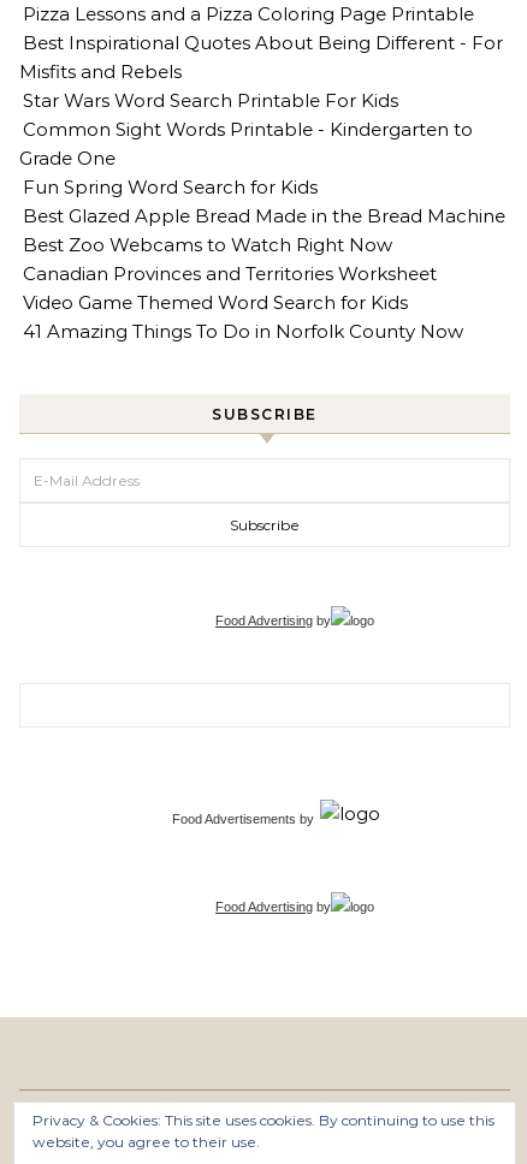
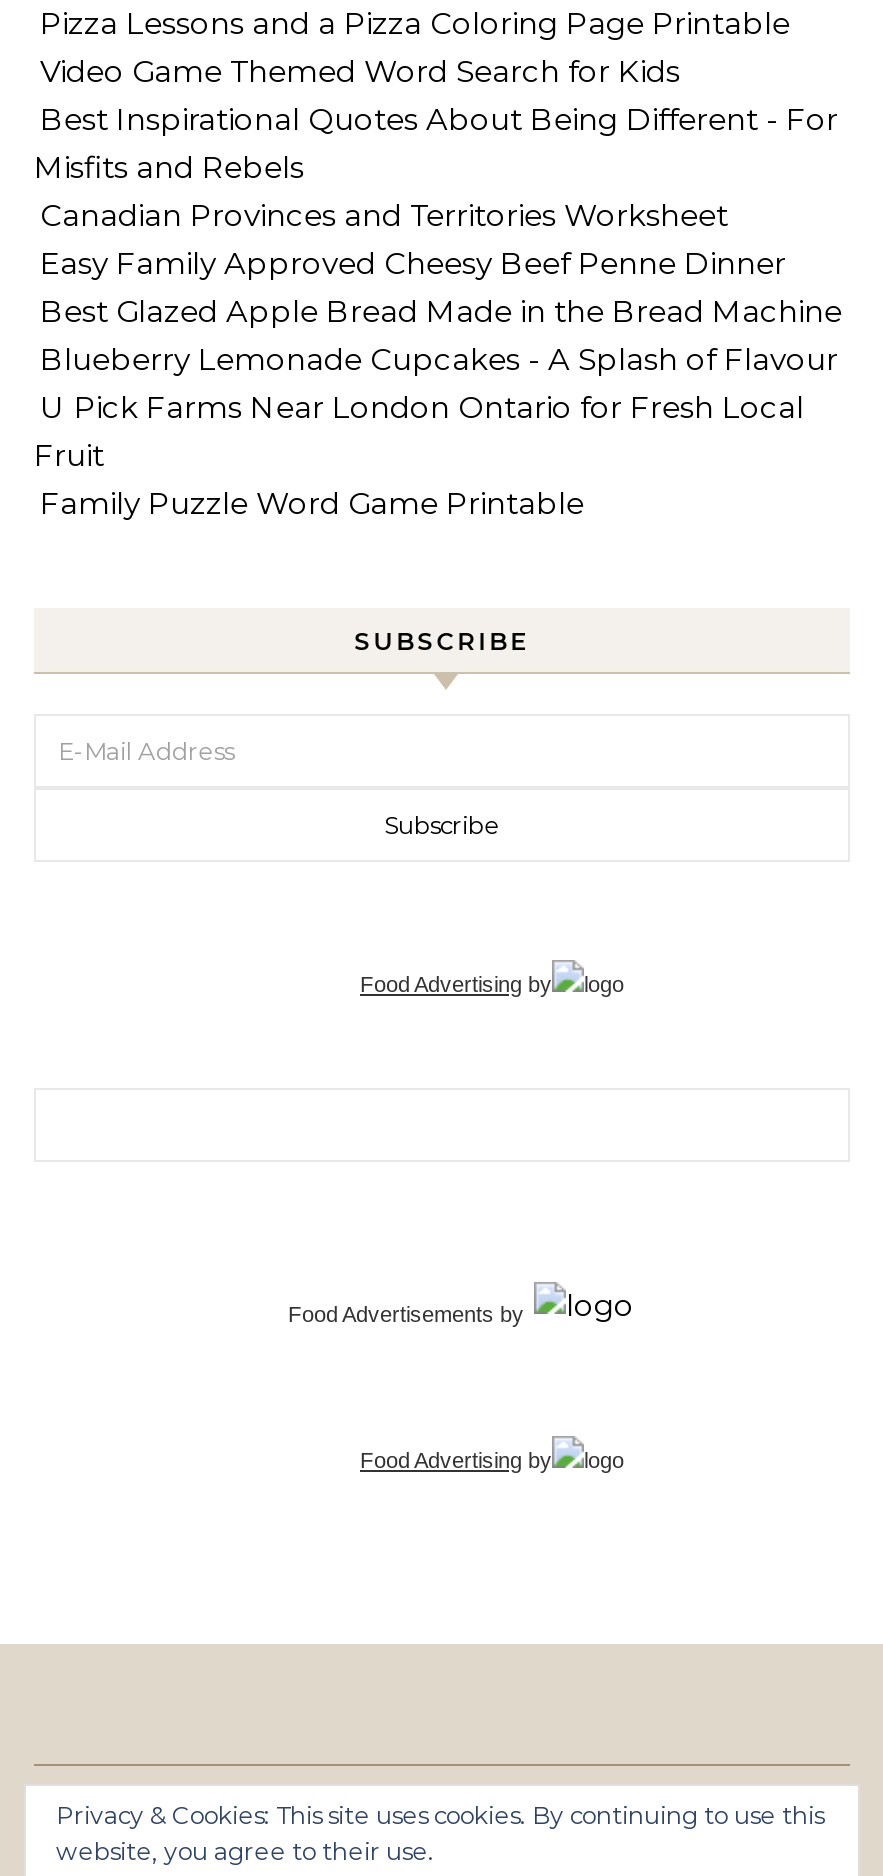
moved down: Best Inspirational Quotes About Being Different - For | Misfits and Rebels

- Star Wars Word Search Printable For Kids
- Common Sight Words Printable - Kindergarten to
- Grade One
- Fun Spring Word Search for Kids
+ Easy Family Approved Cheesy Beef Penne Dinner

- Best Zoo Webcams to Watch Right Now
- 41 Amazing Things To Do in Norfolk County Now
+ Blueberry Lemonade Cupcakes - A Splash of Flavour
+ U Pick Farms Near London Ontario for Fresh Local
+ Fruit
+ Family Puzzle Word Game Printable

moved up: Canadian Provinces and Territories Worksheet

moved up: Video Game Themed Word Search for Kids
